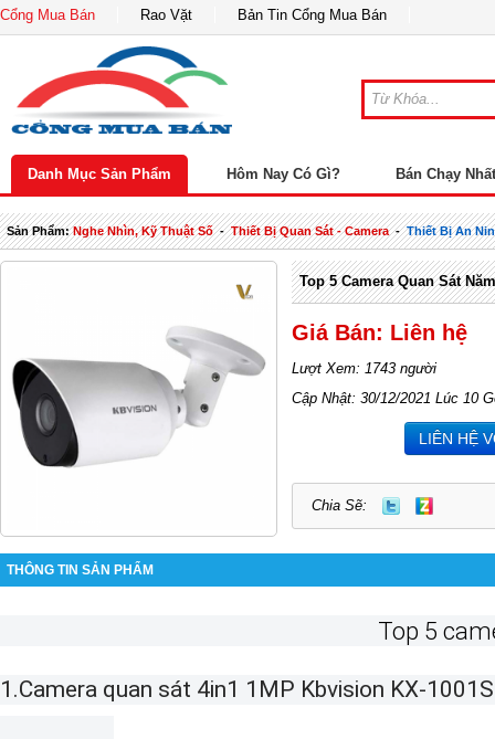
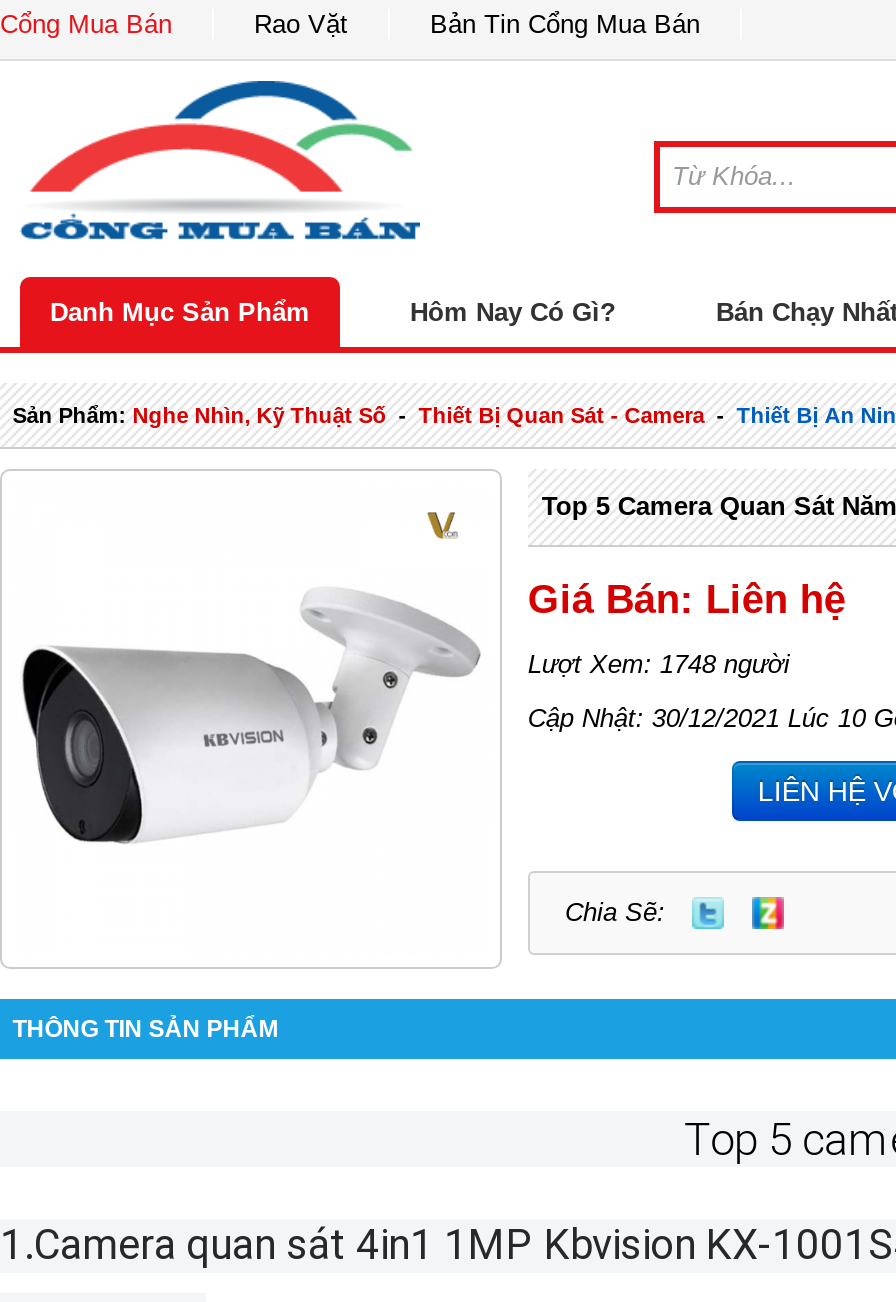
- Lượt Xem: 1743 người
+ Lượt Xem: 1748 người
